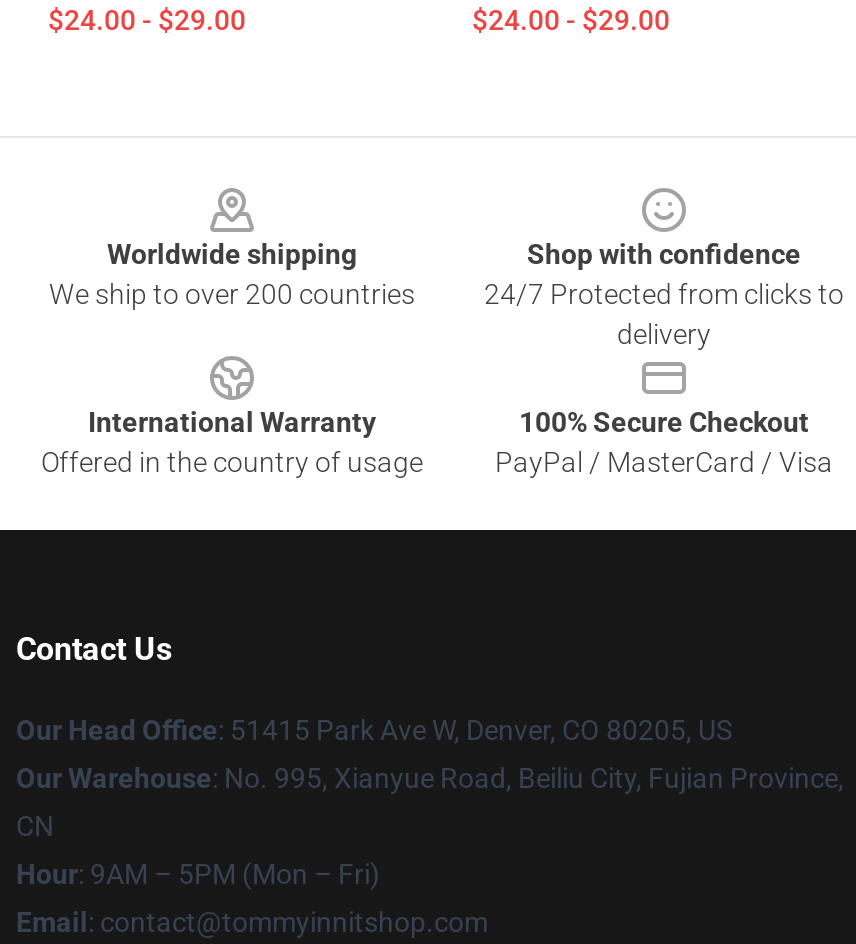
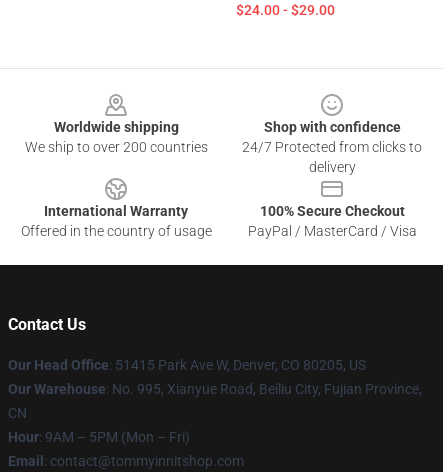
- $24.00 - $29.00
